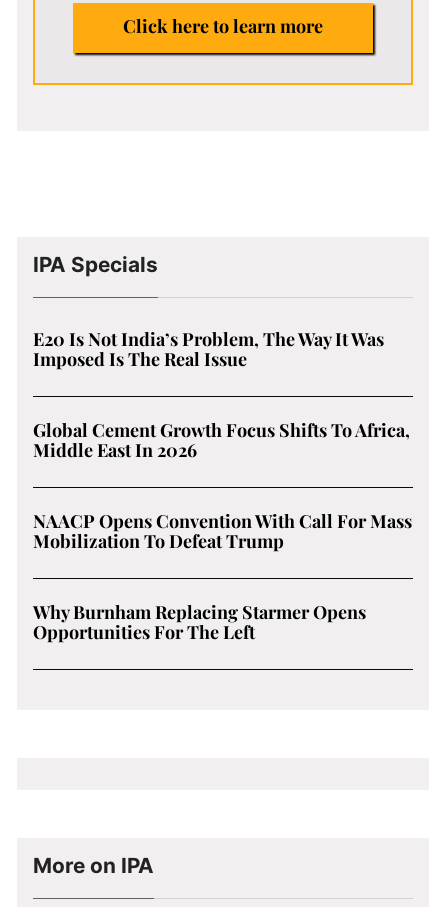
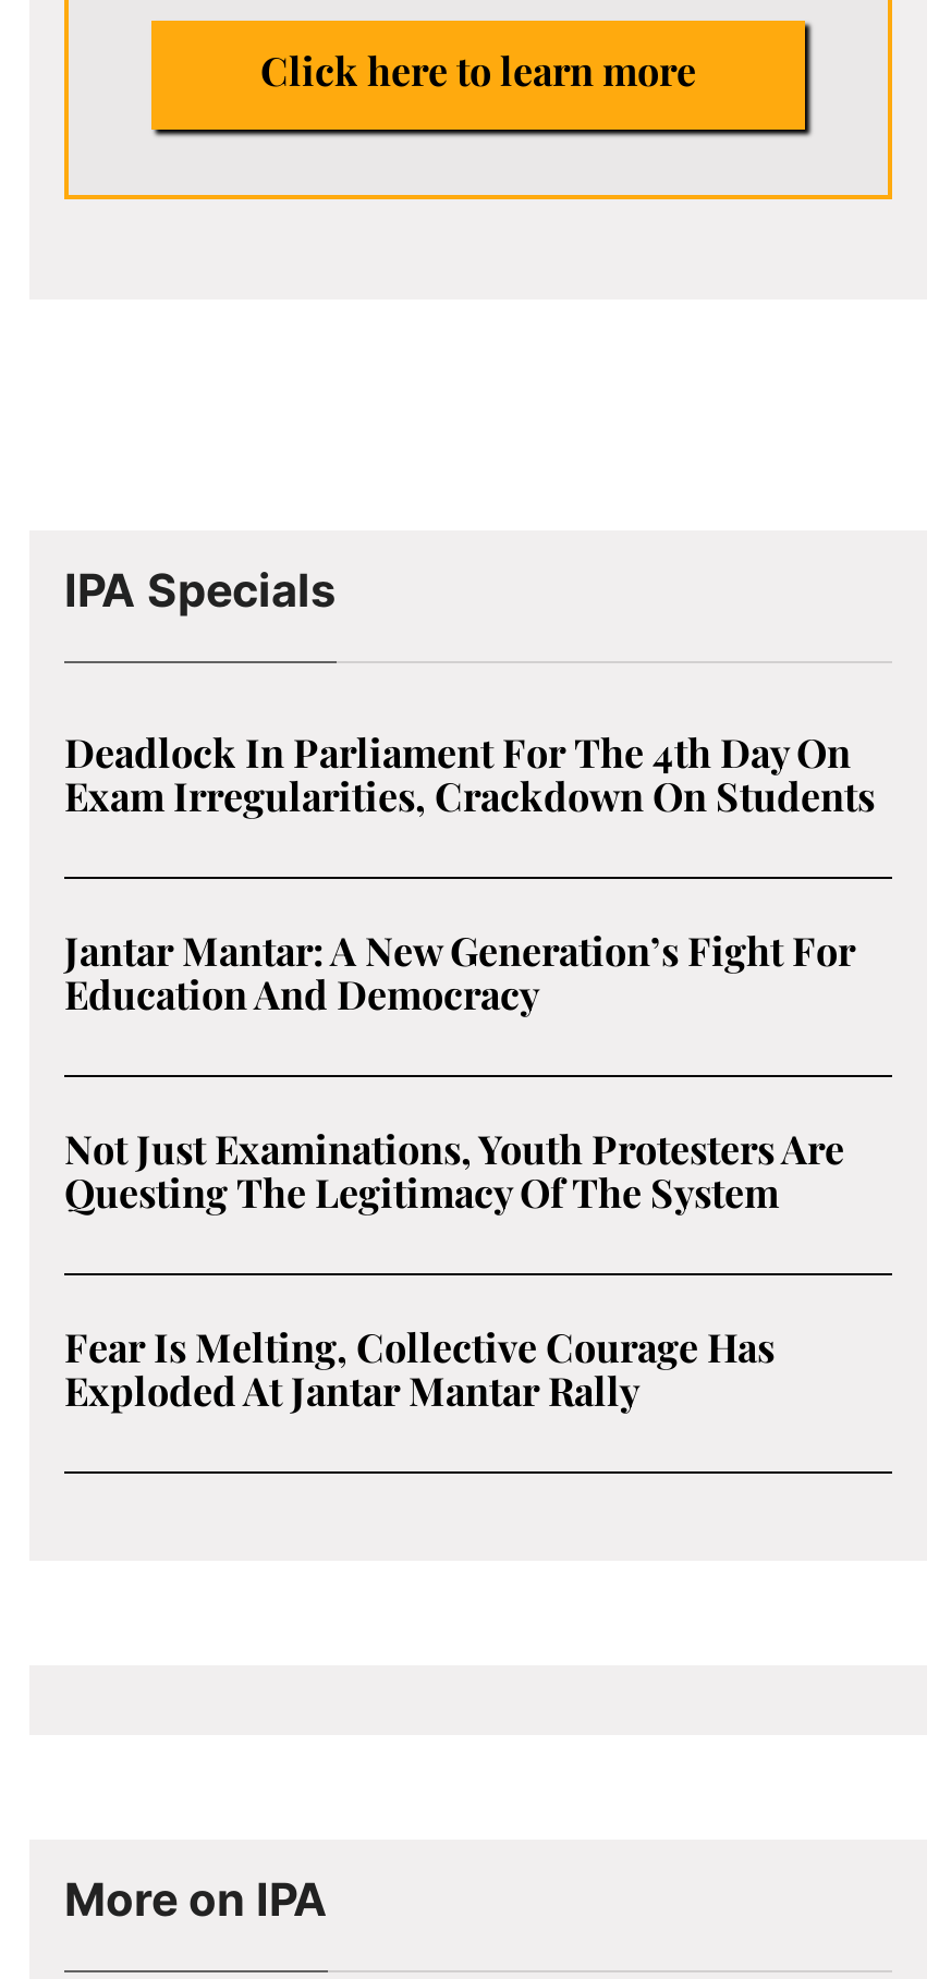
- E20 Is Not India’s Problem, The Way It Was
- Imposed Is The Real Issue
+ Deadlock In Parliament For The 4th Day On
+ Exam Irregularities, Crackdown On Students

- Global Cement Growth Focus Shifts To Africa,
- Middle East In 2026
+ Jantar Mantar: A New Generation’s Fight For
+ Education And Democracy

- NAACP Opens Convention With Call For Mass
- Mobilization To Defeat Trump
+ Not Just Examinations, Youth Protesters Are
+ Questing The Legitimacy Of The System

- Why Burnham Replacing Starmer Opens
- Opportunities For The Left
+ Fear Is Melting, Collective Courage Has
+ Exploded At Jantar Mantar Rally
